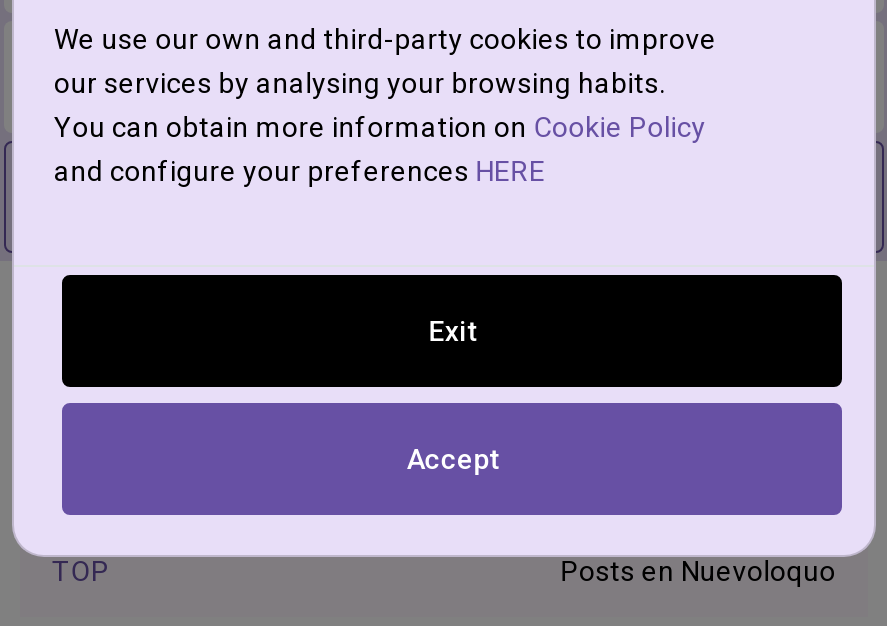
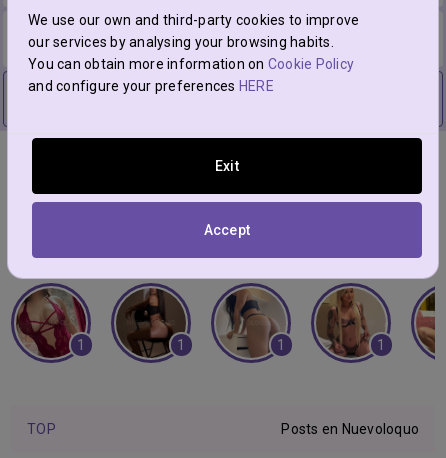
+ [image]
+ 1
+ 1
+ 1
+ 1

+ [image]

+ [image]
